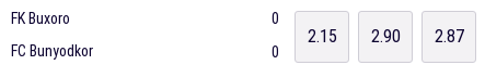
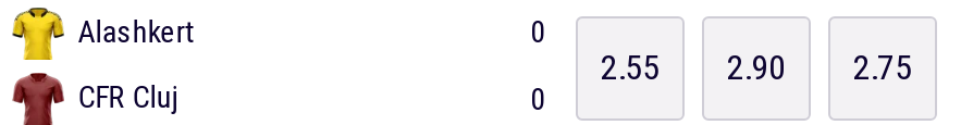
- FK Buxoro
+ Alashkert

- 2.15
+ 2.55

- 2.87
+ 2.75

- FC Bunyodkor
+ CFR Cluj
